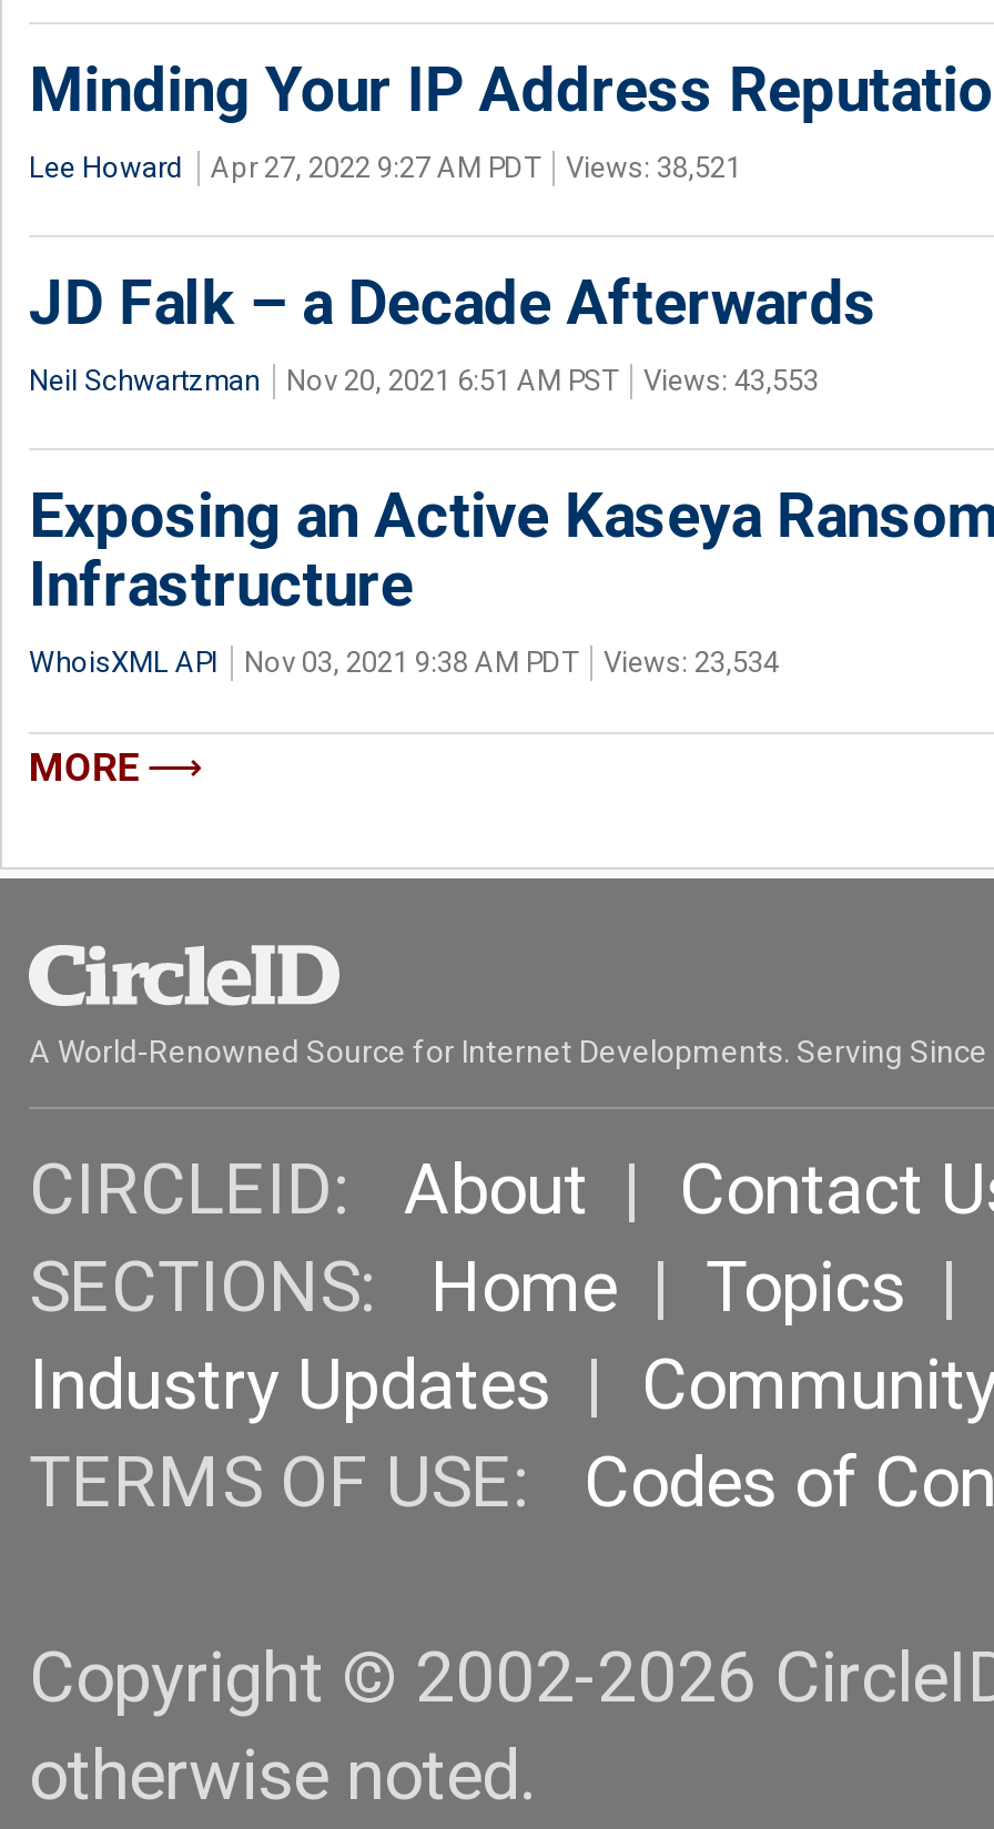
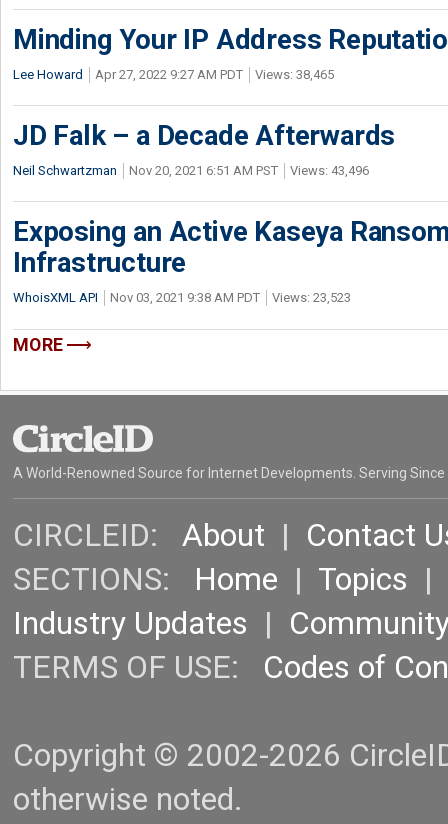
- Lee Howard Apr 27, 2022 9:27 AM PDT Views: 38,521
+ Lee Howard Apr 27, 2022 9:27 AM PDT Views: 38,465

- Neil Schwartzman Nov 20, 2021 6:51 AM PST Views: 43,553
+ Neil Schwartzman Nov 20, 2021 6:51 AM PST Views: 43,496

- WhoisXML API Nov 03, 2021 9:38 AM PDT Views: 23,534
+ WhoisXML API Nov 03, 2021 9:38 AM PDT Views: 23,523
